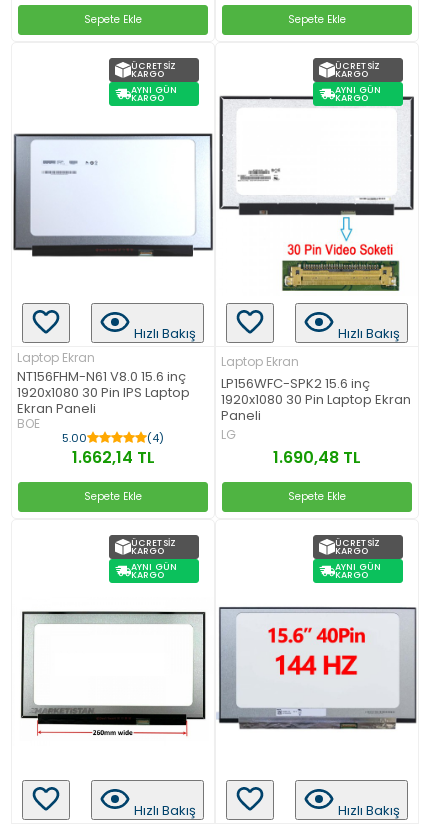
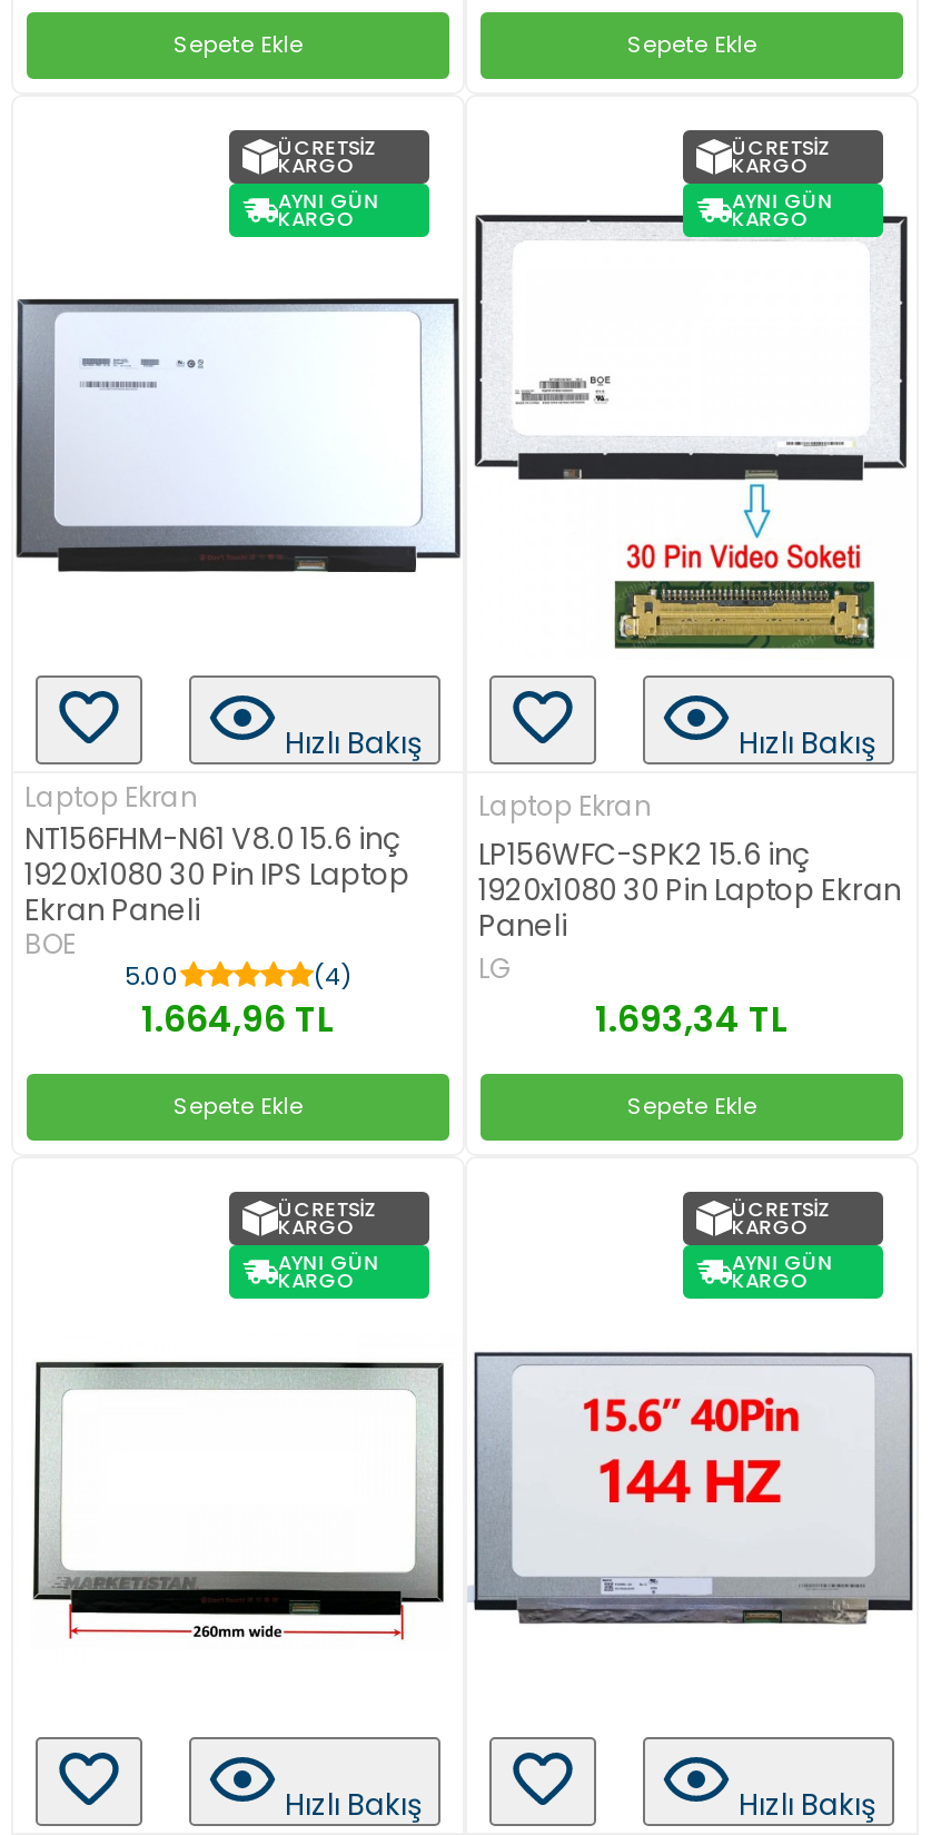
- 1.662,14 TL
+ 1.664,96 TL

- 1.690,48 TL
+ 1.693,34 TL
